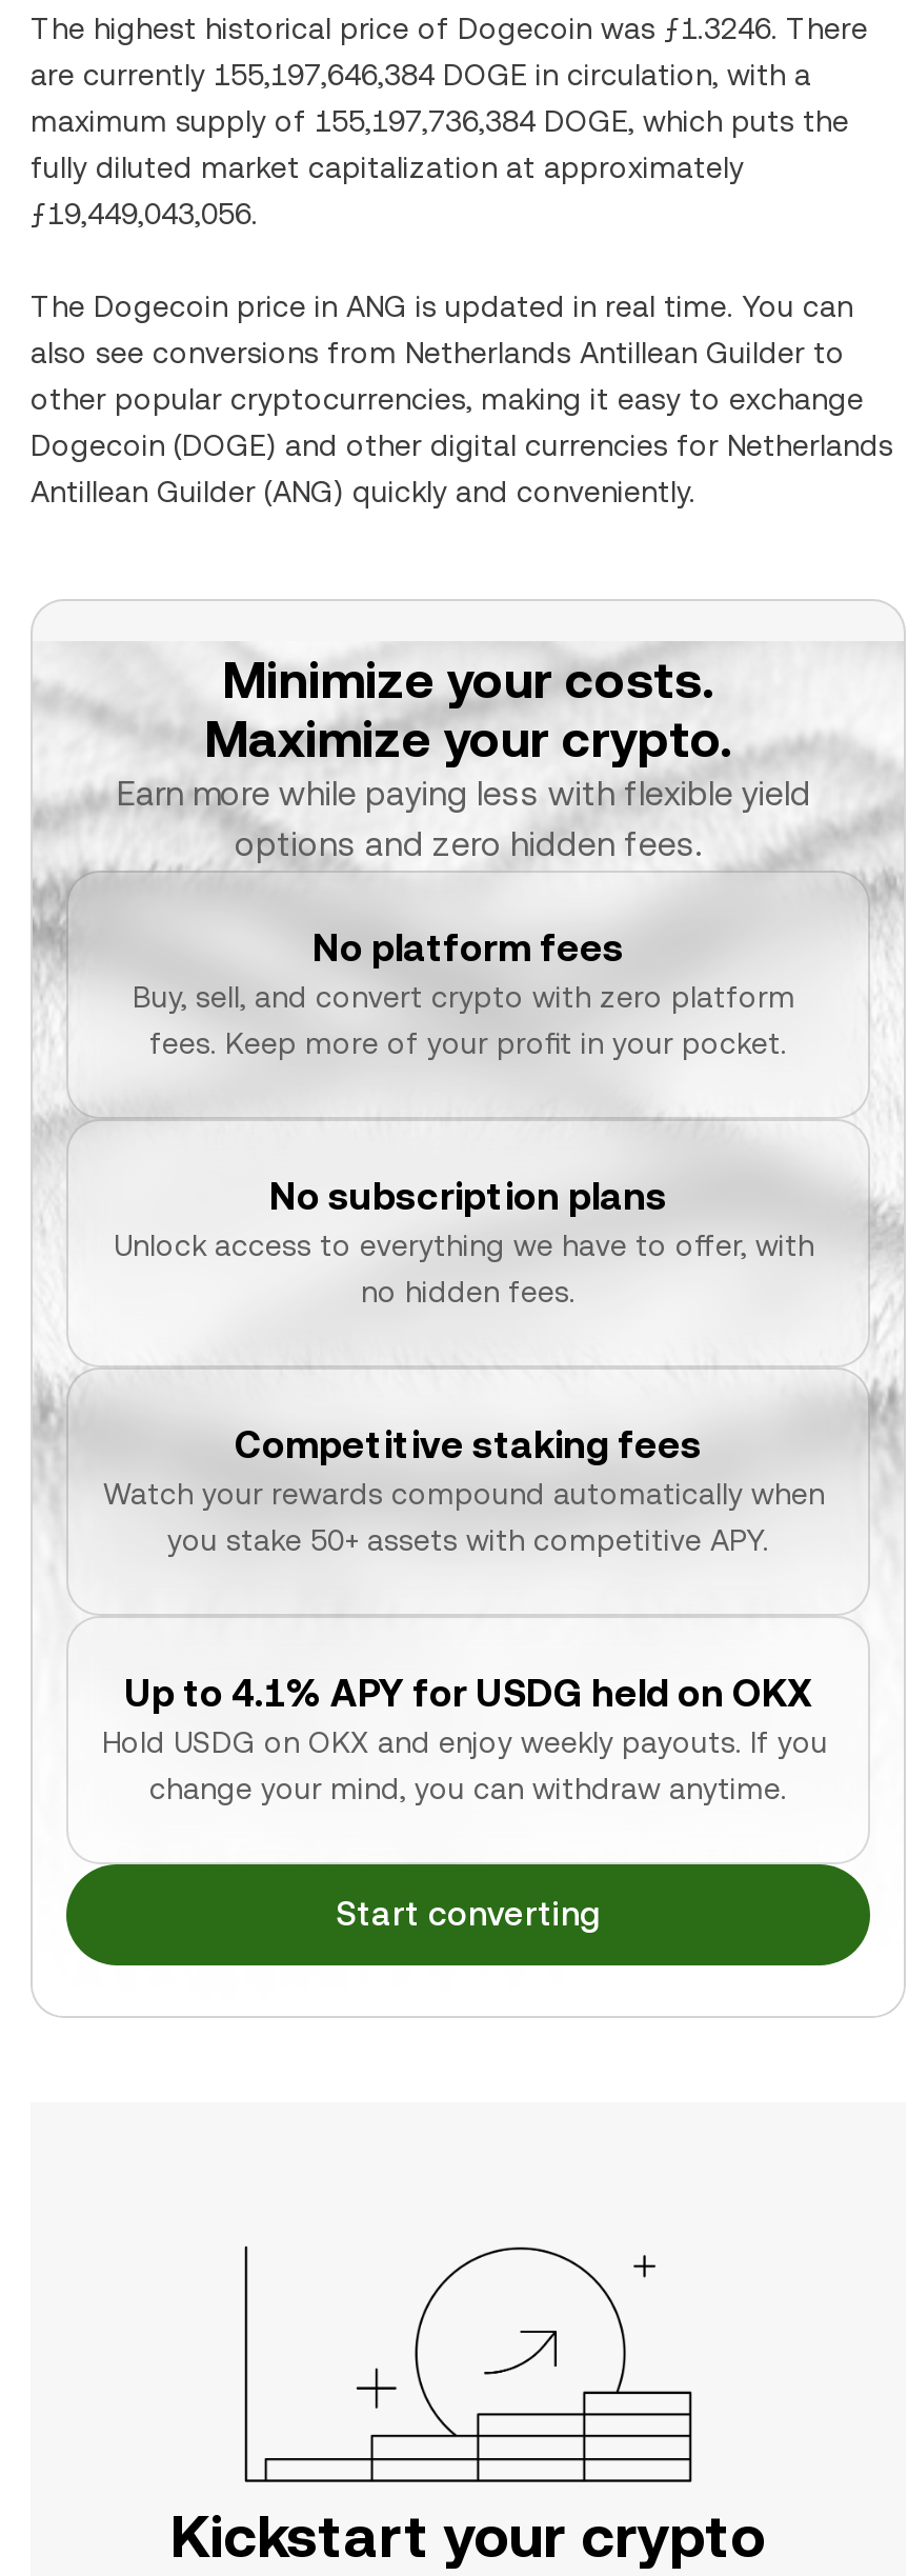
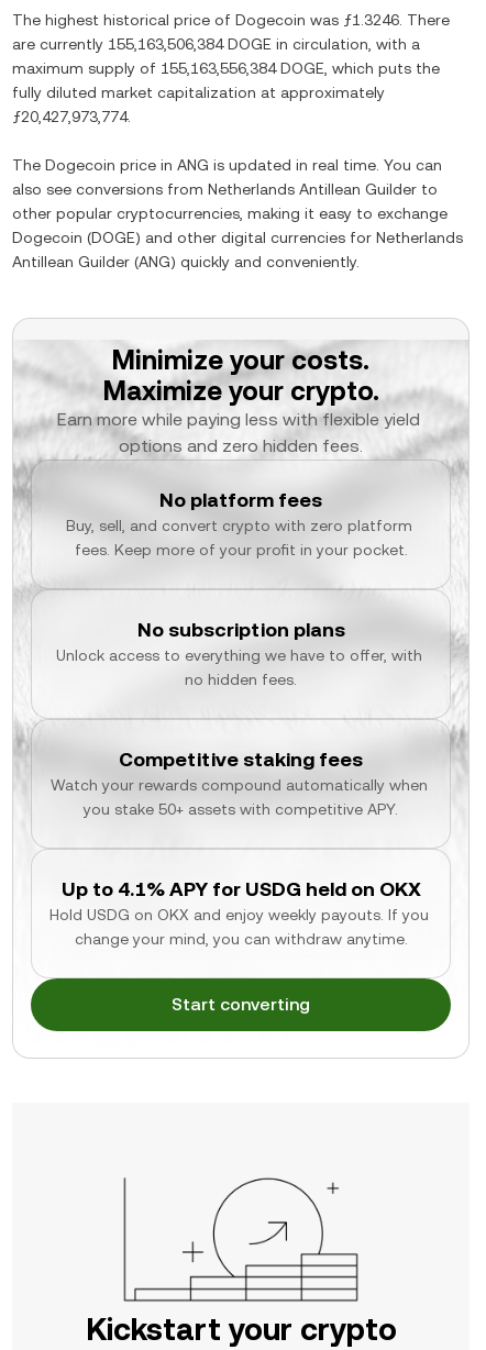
- are currently 155,197,646,384 DOGE in circulation, with a
+ are currently 155,163,506,384 DOGE in circulation, with a

- maximum supply of 155,197,736,384 DOGE, which puts the
+ maximum supply of 155,163,556,384 DOGE, which puts the

- ƒ19,449,043,056.
+ ƒ20,427,973,774.
